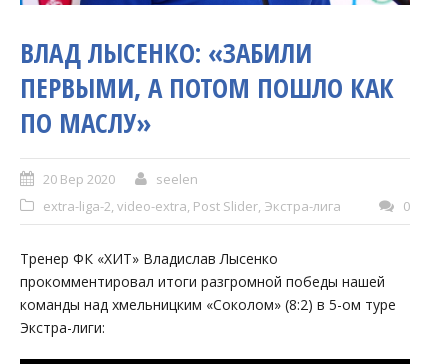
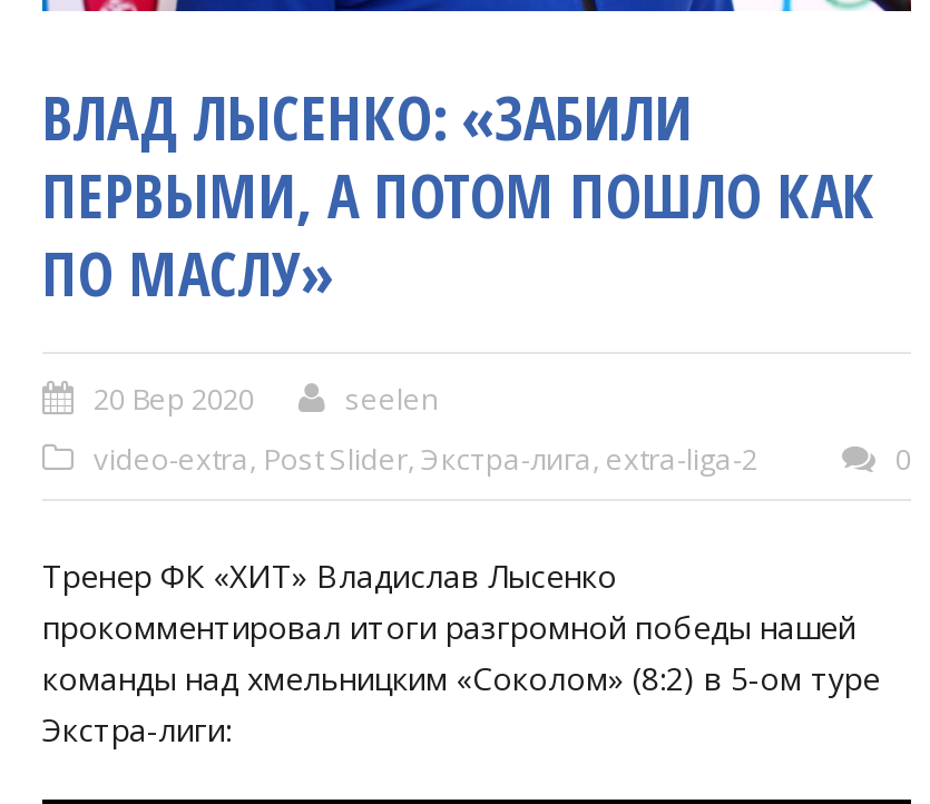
- extra-liga-2, video-extra, Post Slider, Экстра-лига
+ video-extra, Post Slider, Экстра-лига, extra-liga-2
